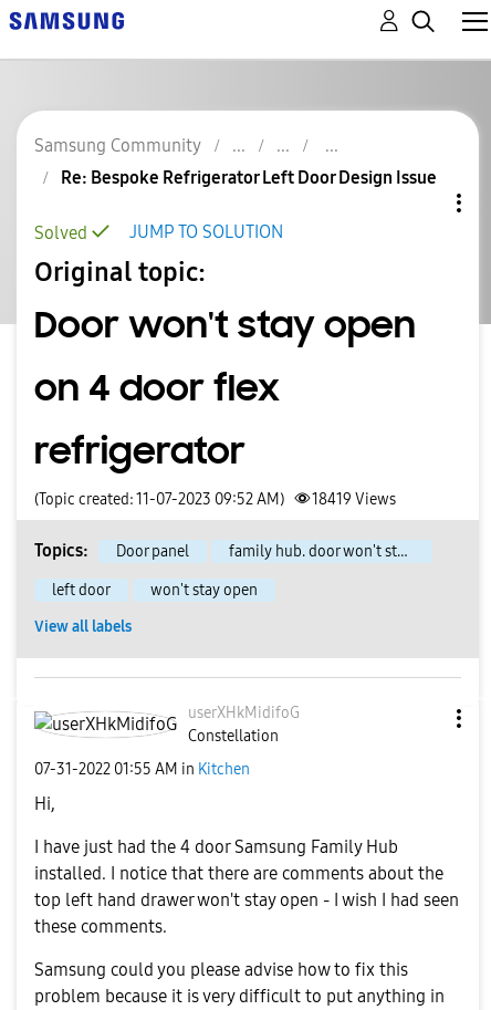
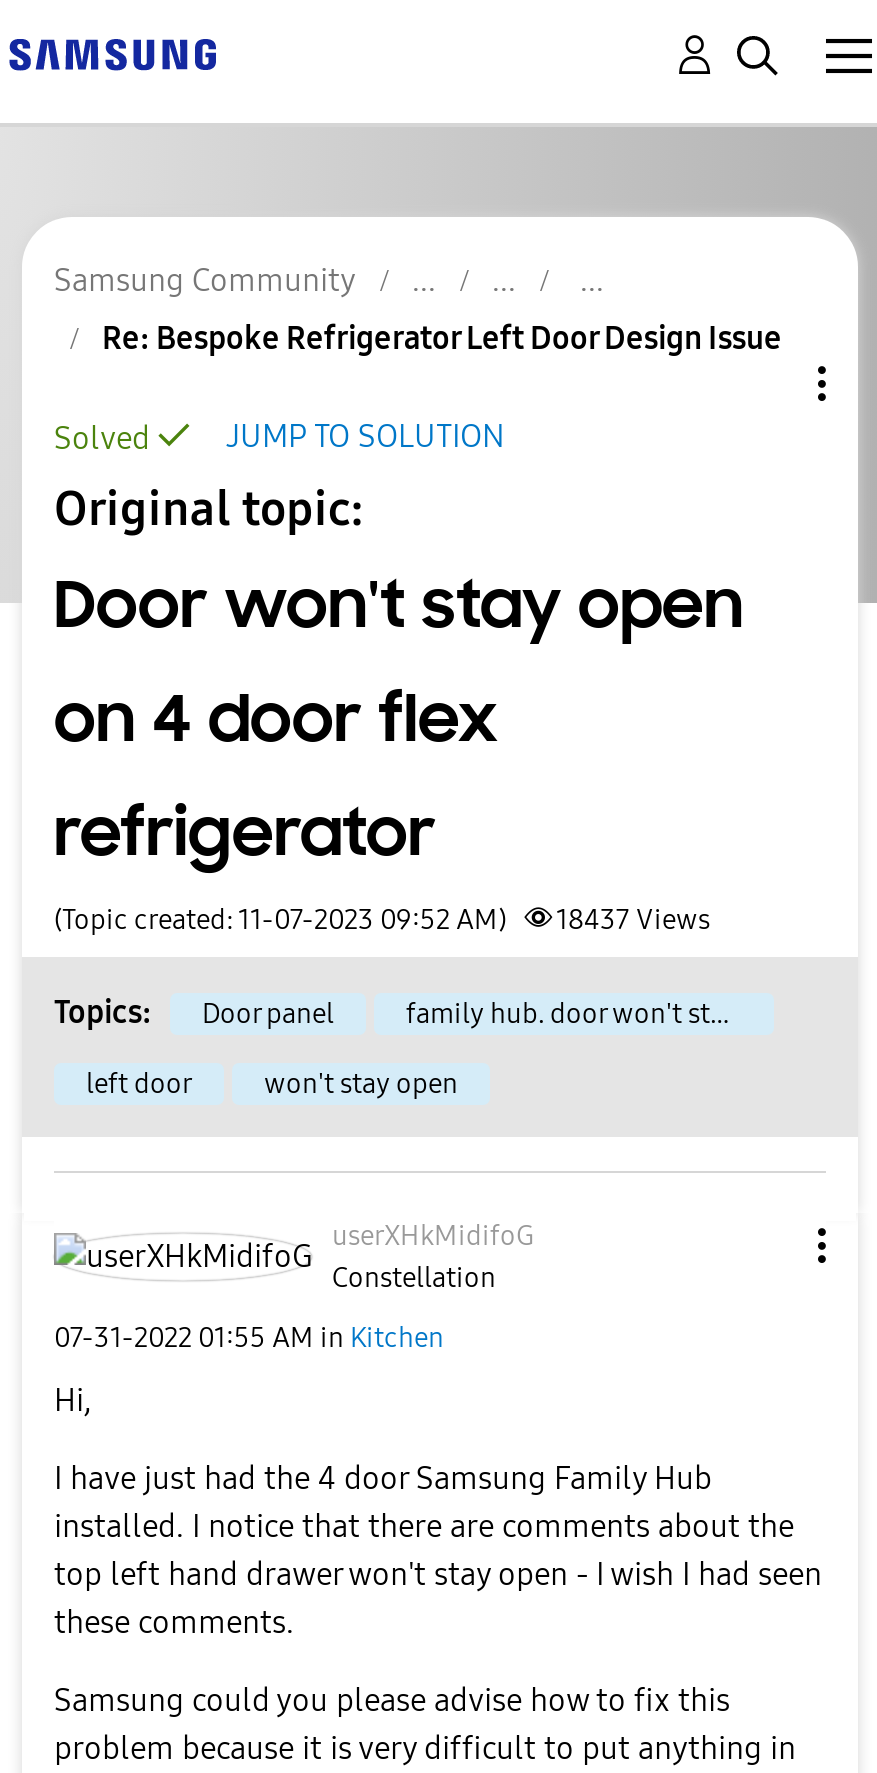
- (Topic created: 11-07-2023 09:52 AM) 18419 Views
+ (Topic created: 11-07-2023 09:52 AM) 18437 Views

- View all labels
